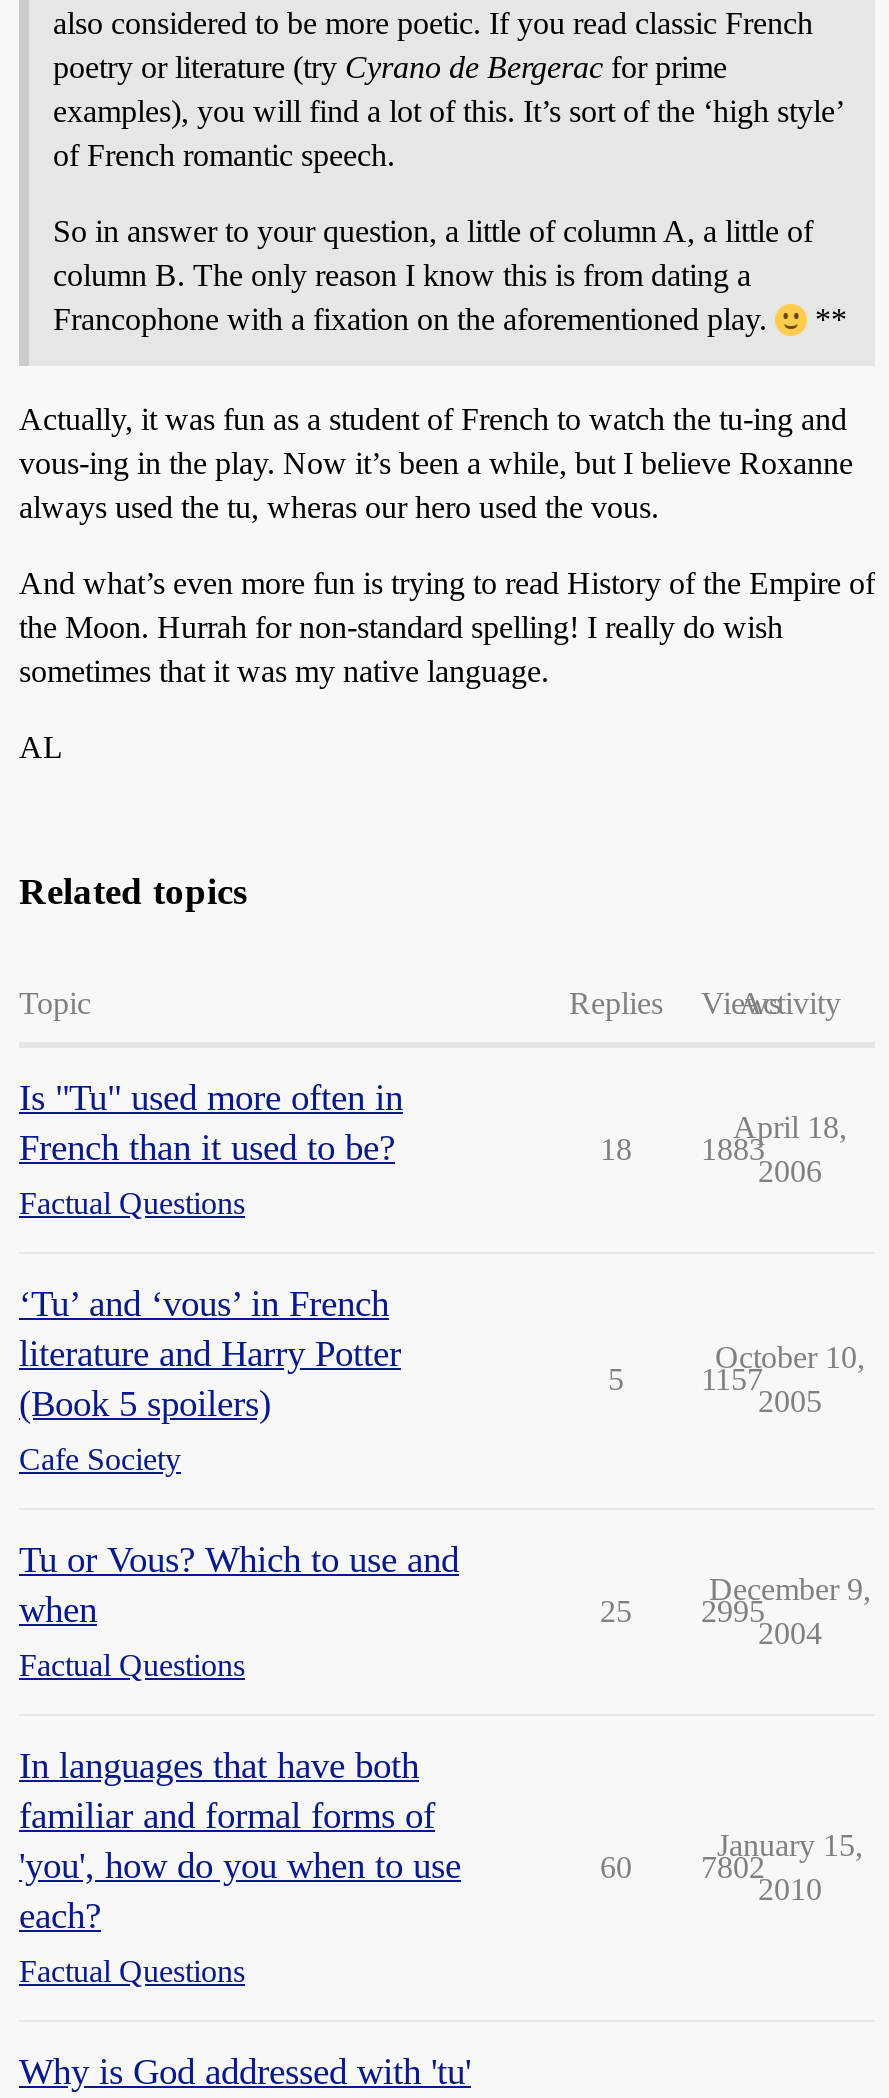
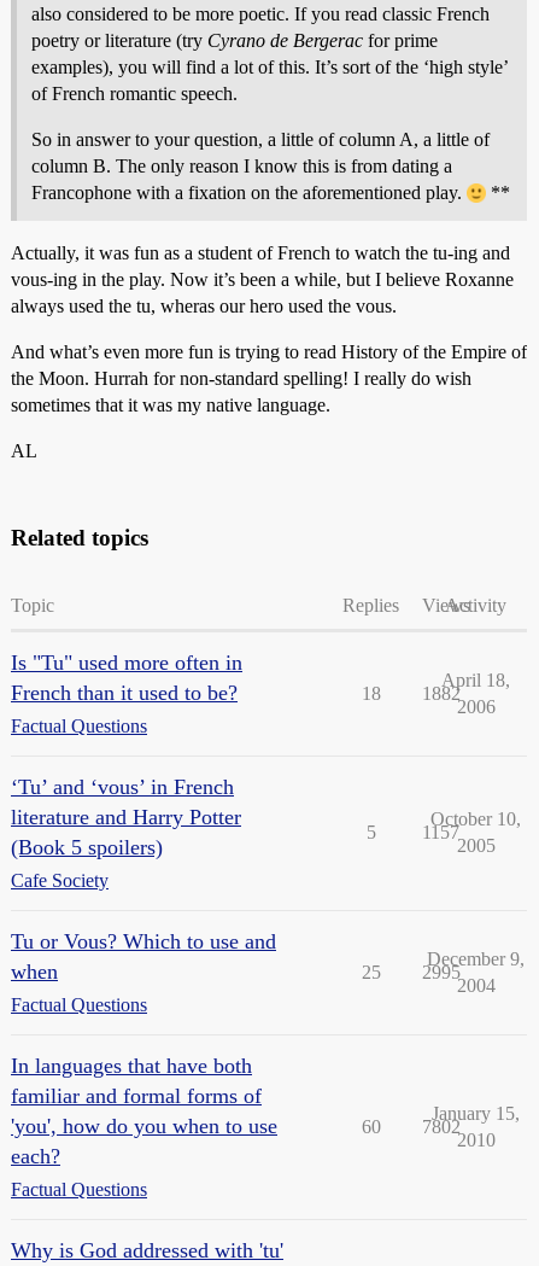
- 1883
+ 1882
